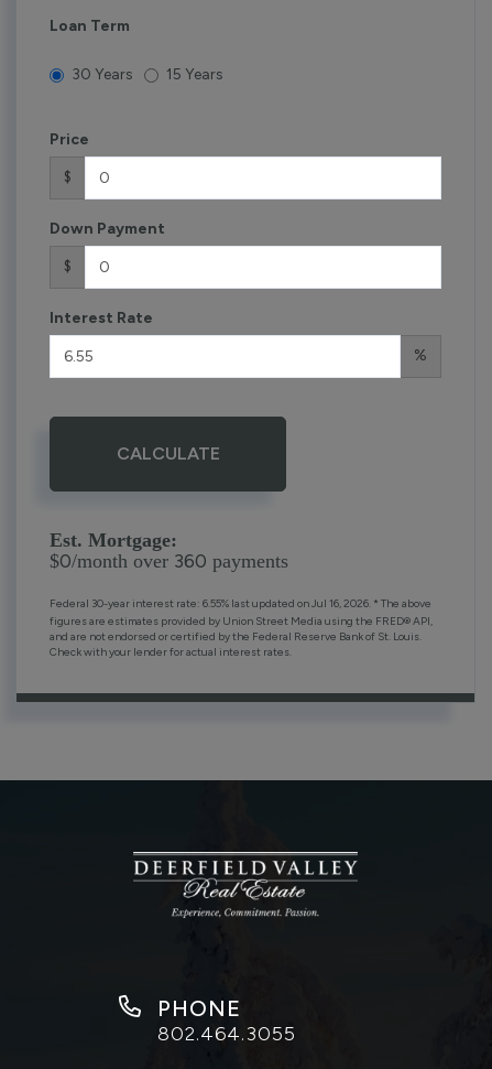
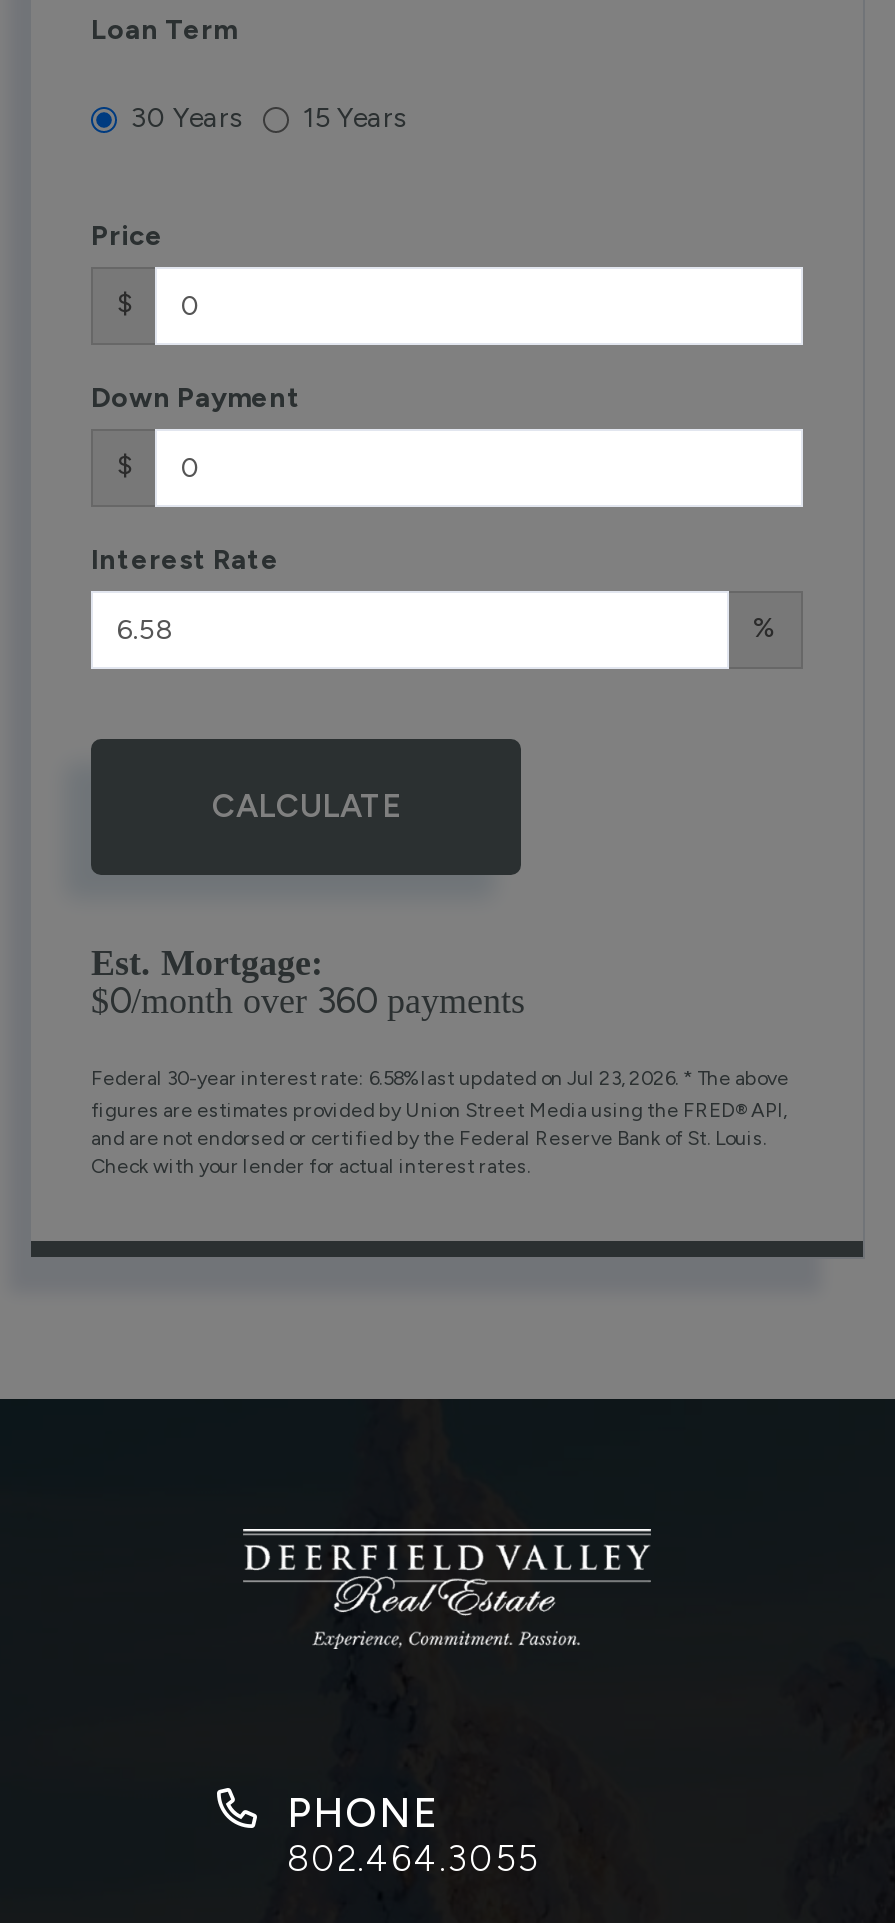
- Federal 30-year interest rate: 6.55% last updated on Jul 16, 2026. * The above
+ Federal 30-year interest rate: 6.58% last updated on Jul 23, 2026. * The above
